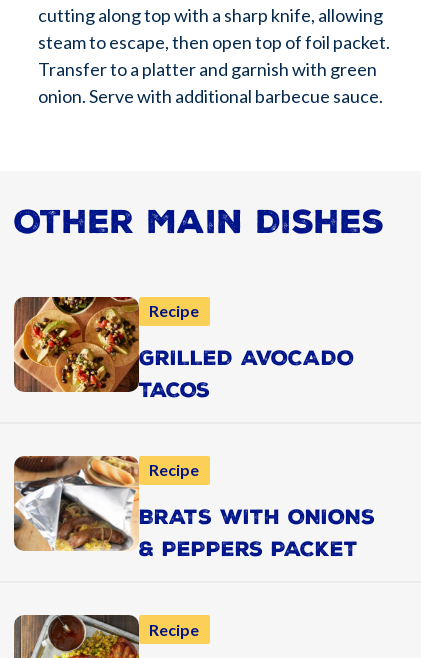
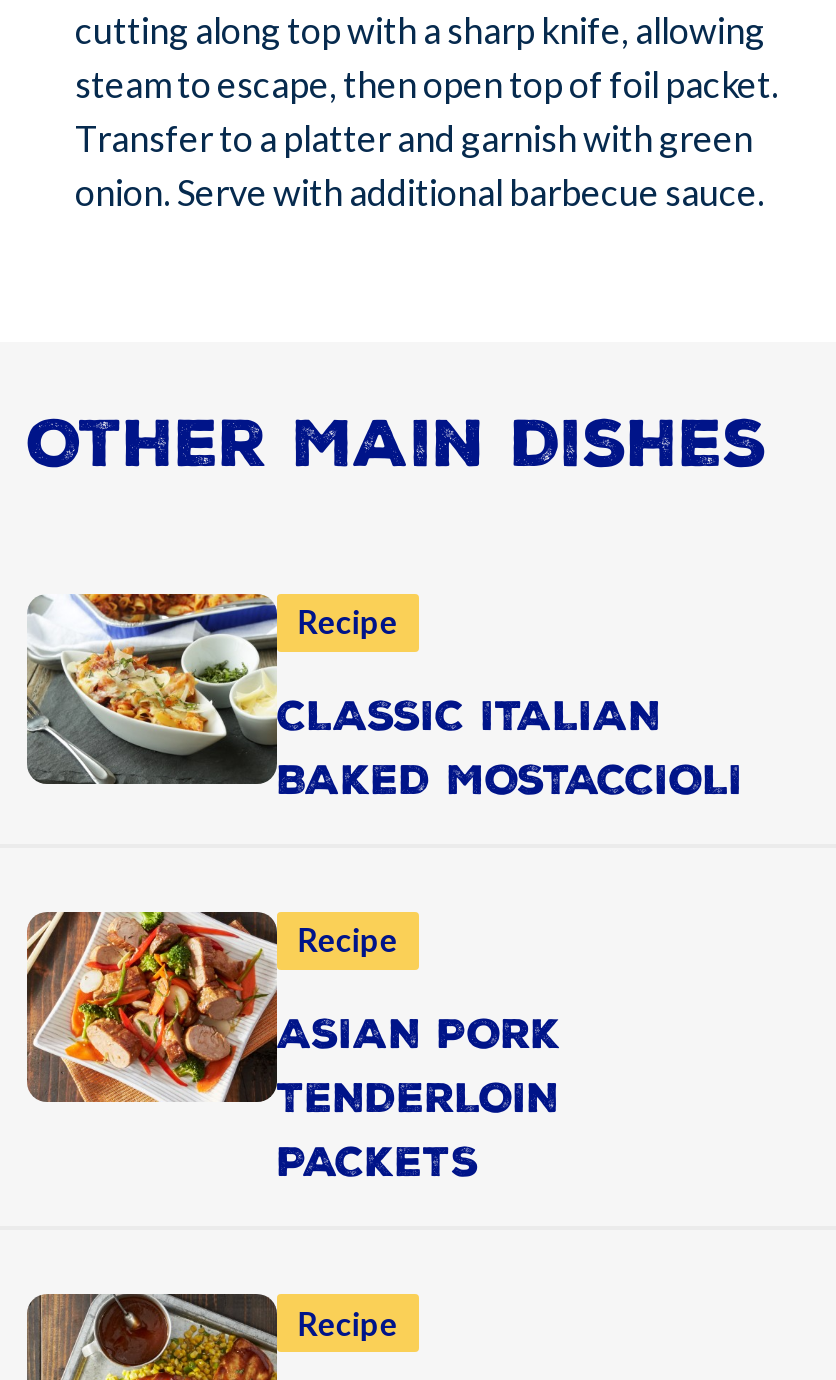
- [image]
- GRILLED AVOCADO
- TACOS
+ [image]
+ CLASSIC ITALIAN
+ BAKED MOSTACCIOLI

- [image]
- BRATS WITH ONIONS
- & PEPPERS PACKET
+ [image]
+ ASIAN PORK
+ TENDERLOIN
+ PACKETS
